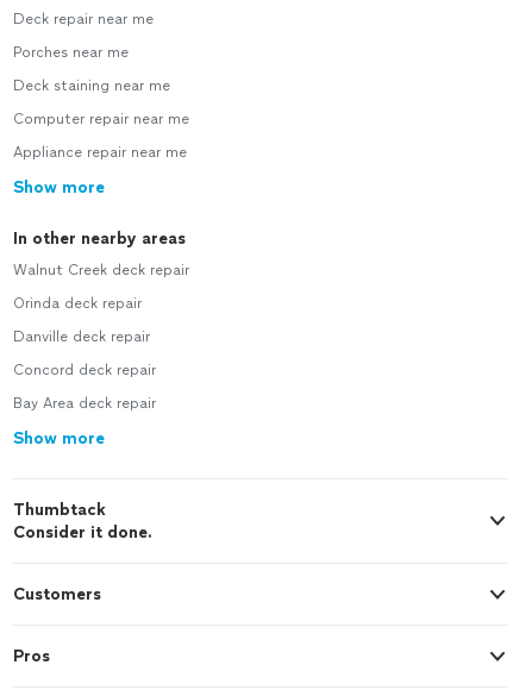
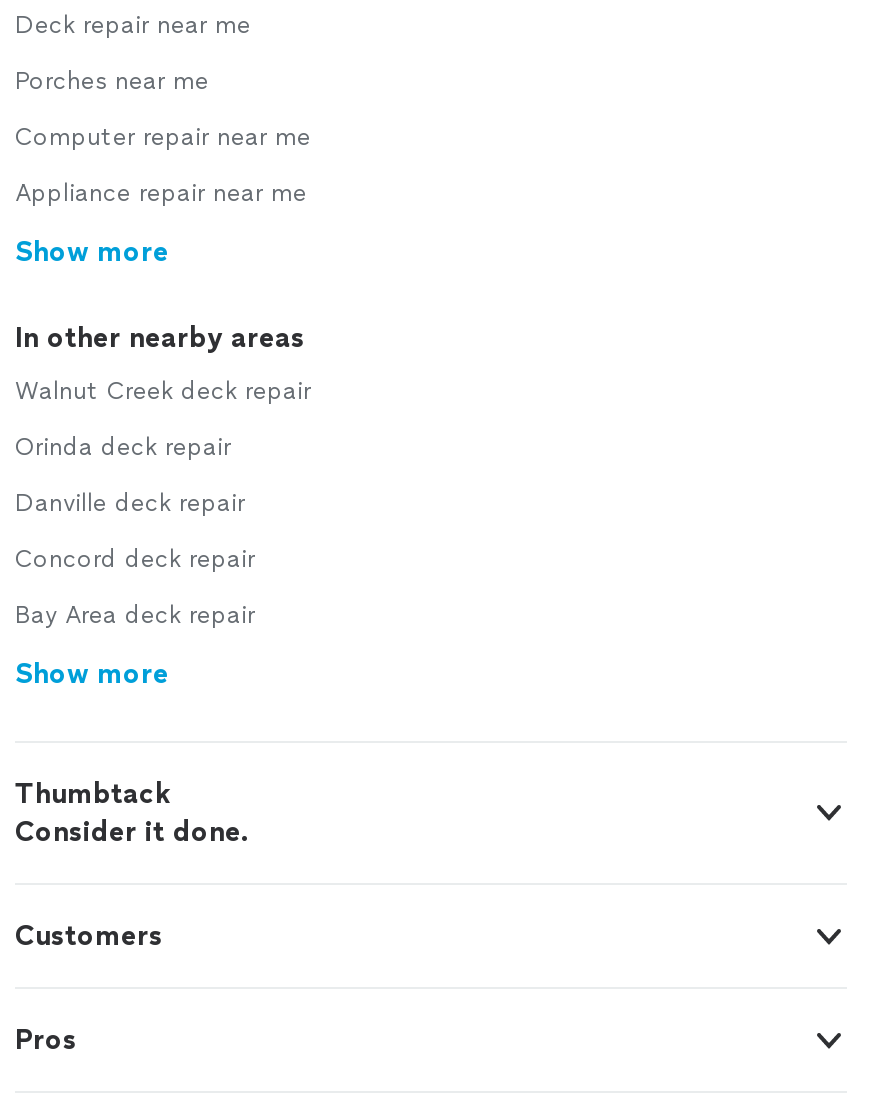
- Deck staining near me
